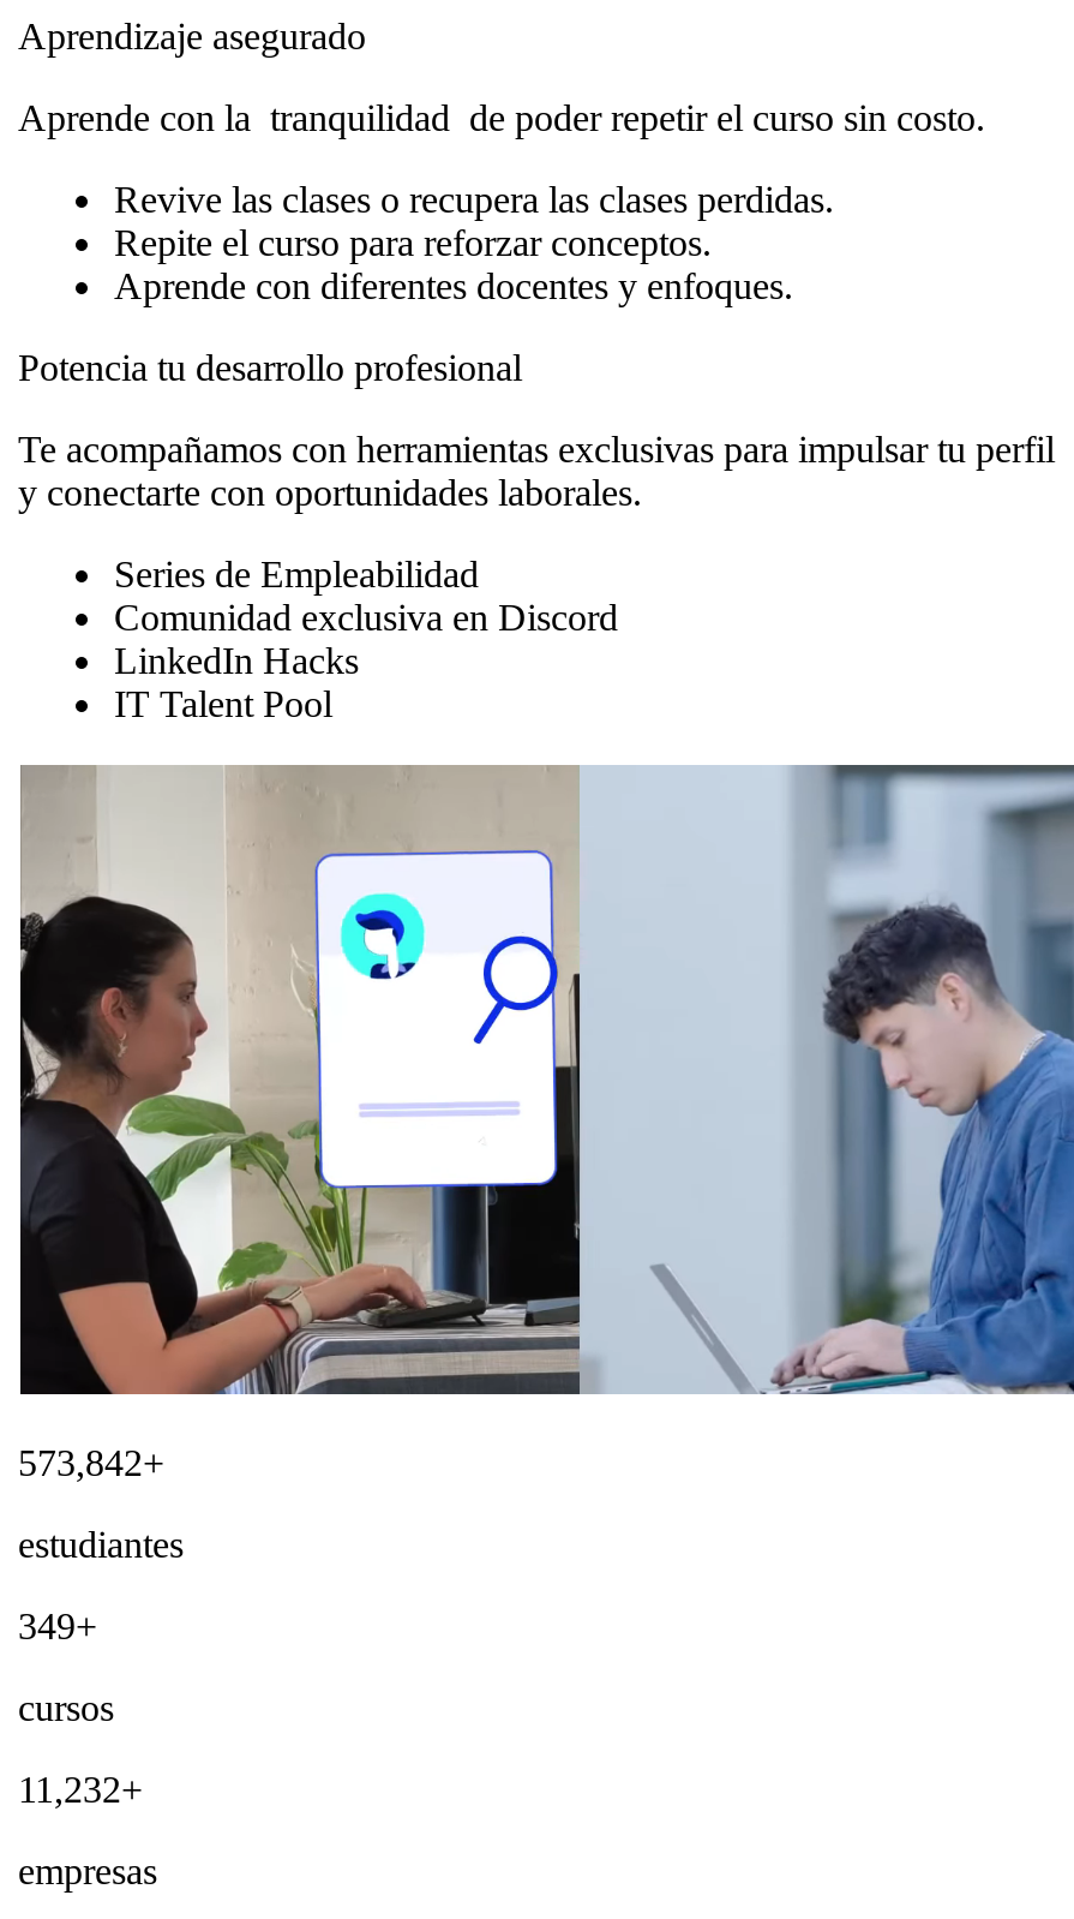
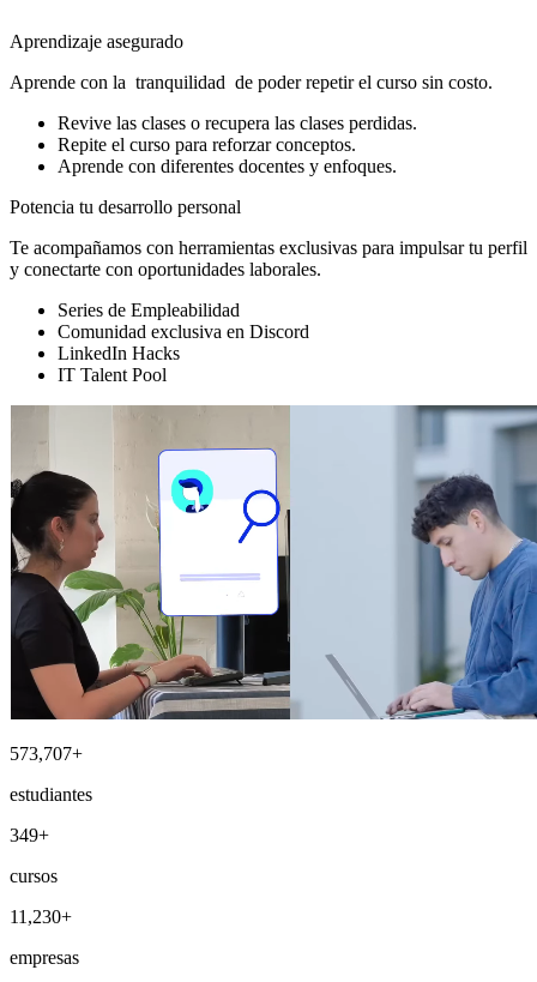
- Potencia tu desarrollo profesional
+ Potencia tu desarrollo personal

- 573,842+
+ 573,707+

- 11,232+
+ 11,230+
